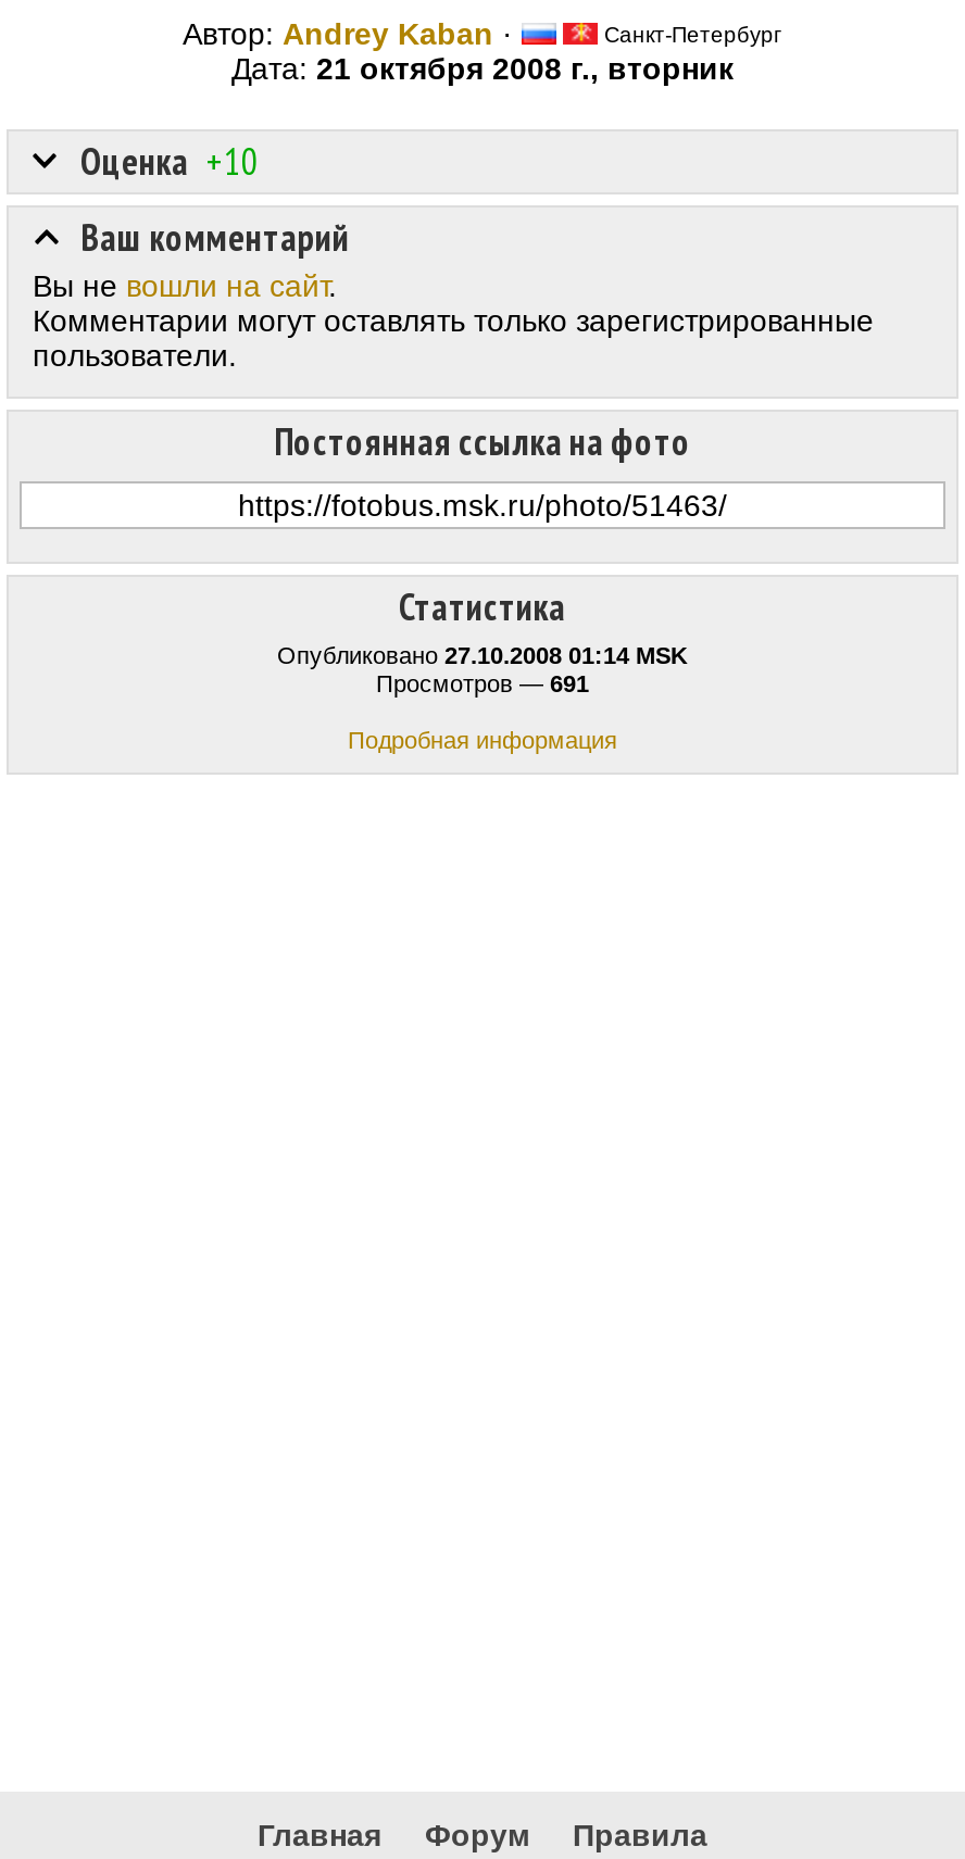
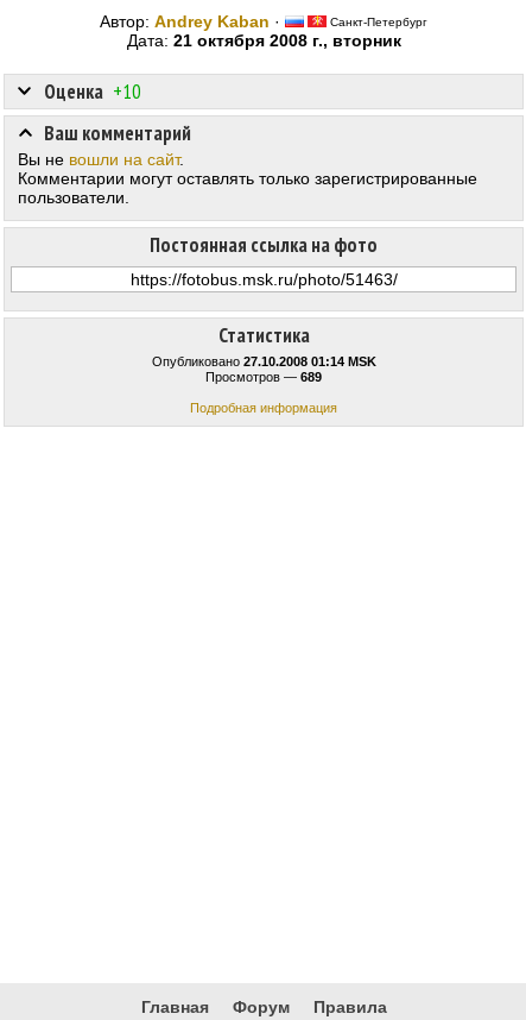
- Просмотров — 691
+ Просмотров — 689
